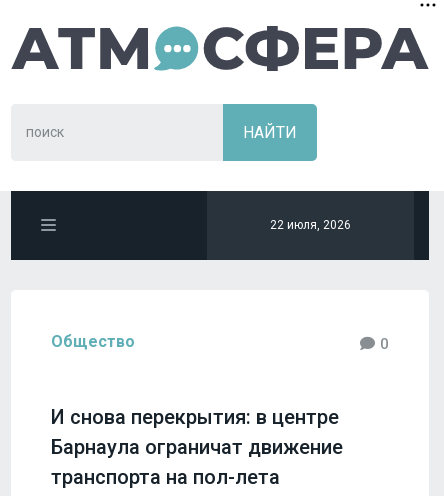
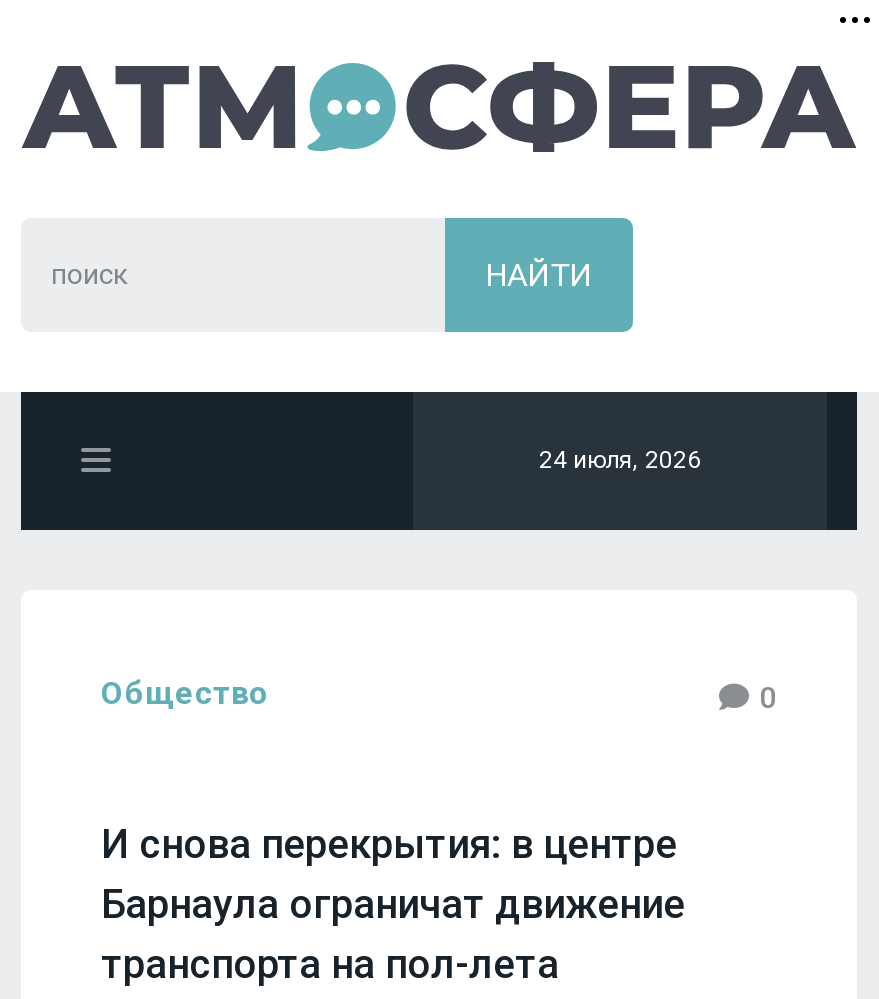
- 22 июля, 2026
+ 24 июля, 2026
